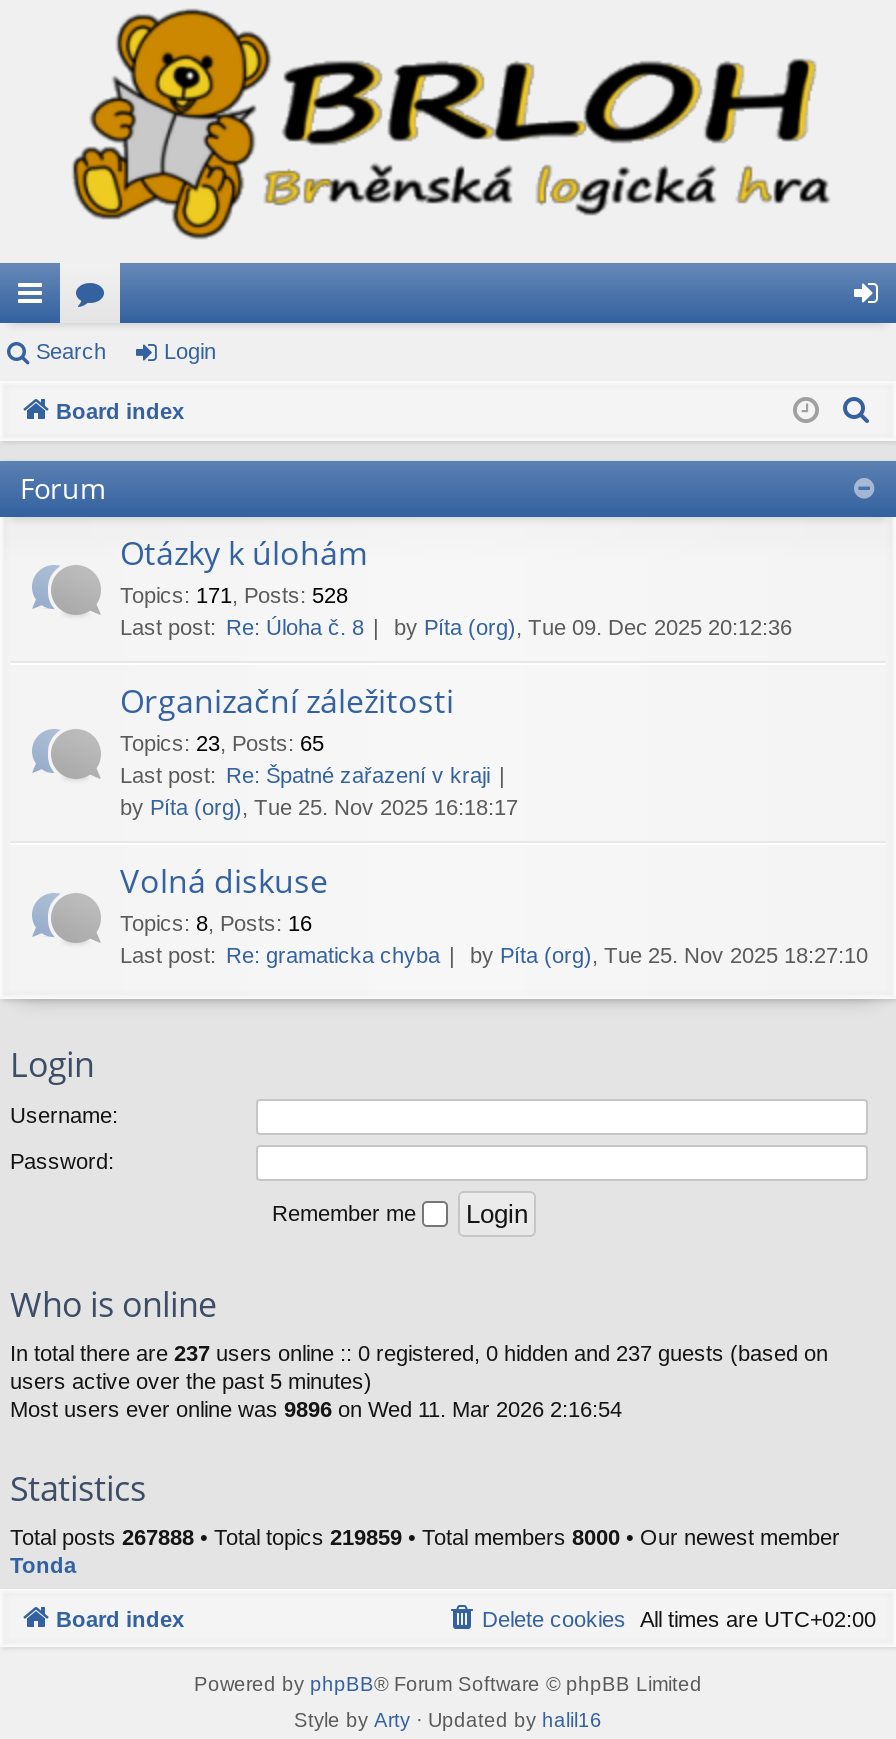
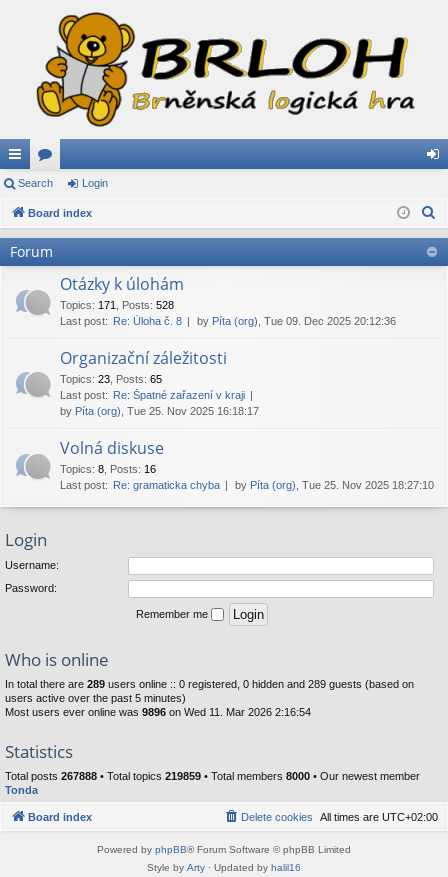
- In total there are 237 users online :: 0 registered, 0 hidden and 237 guests (based on
+ In total there are 289 users online :: 0 registered, 0 hidden and 289 guests (based on
